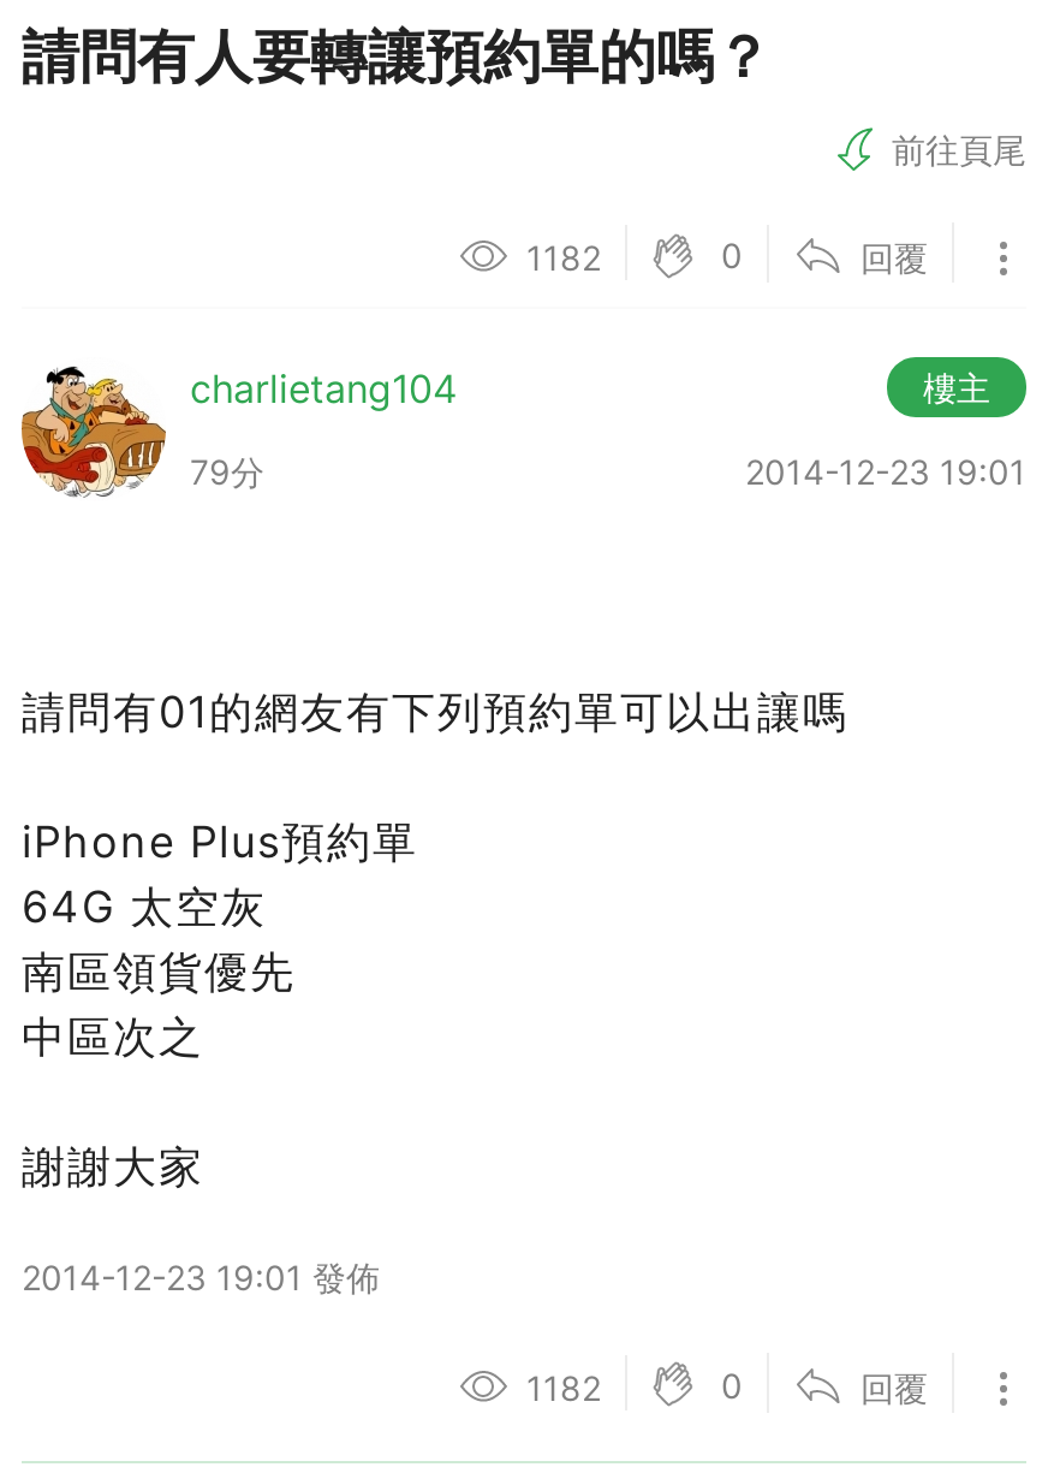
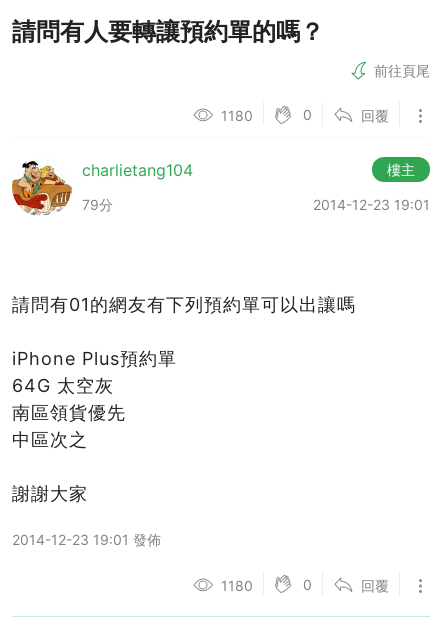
- 1182
+ 1180

- 1182
+ 1180
